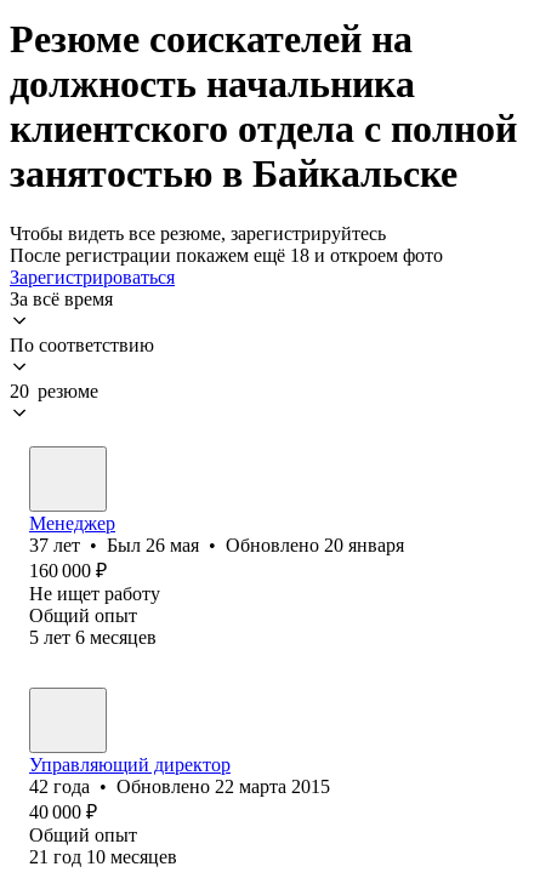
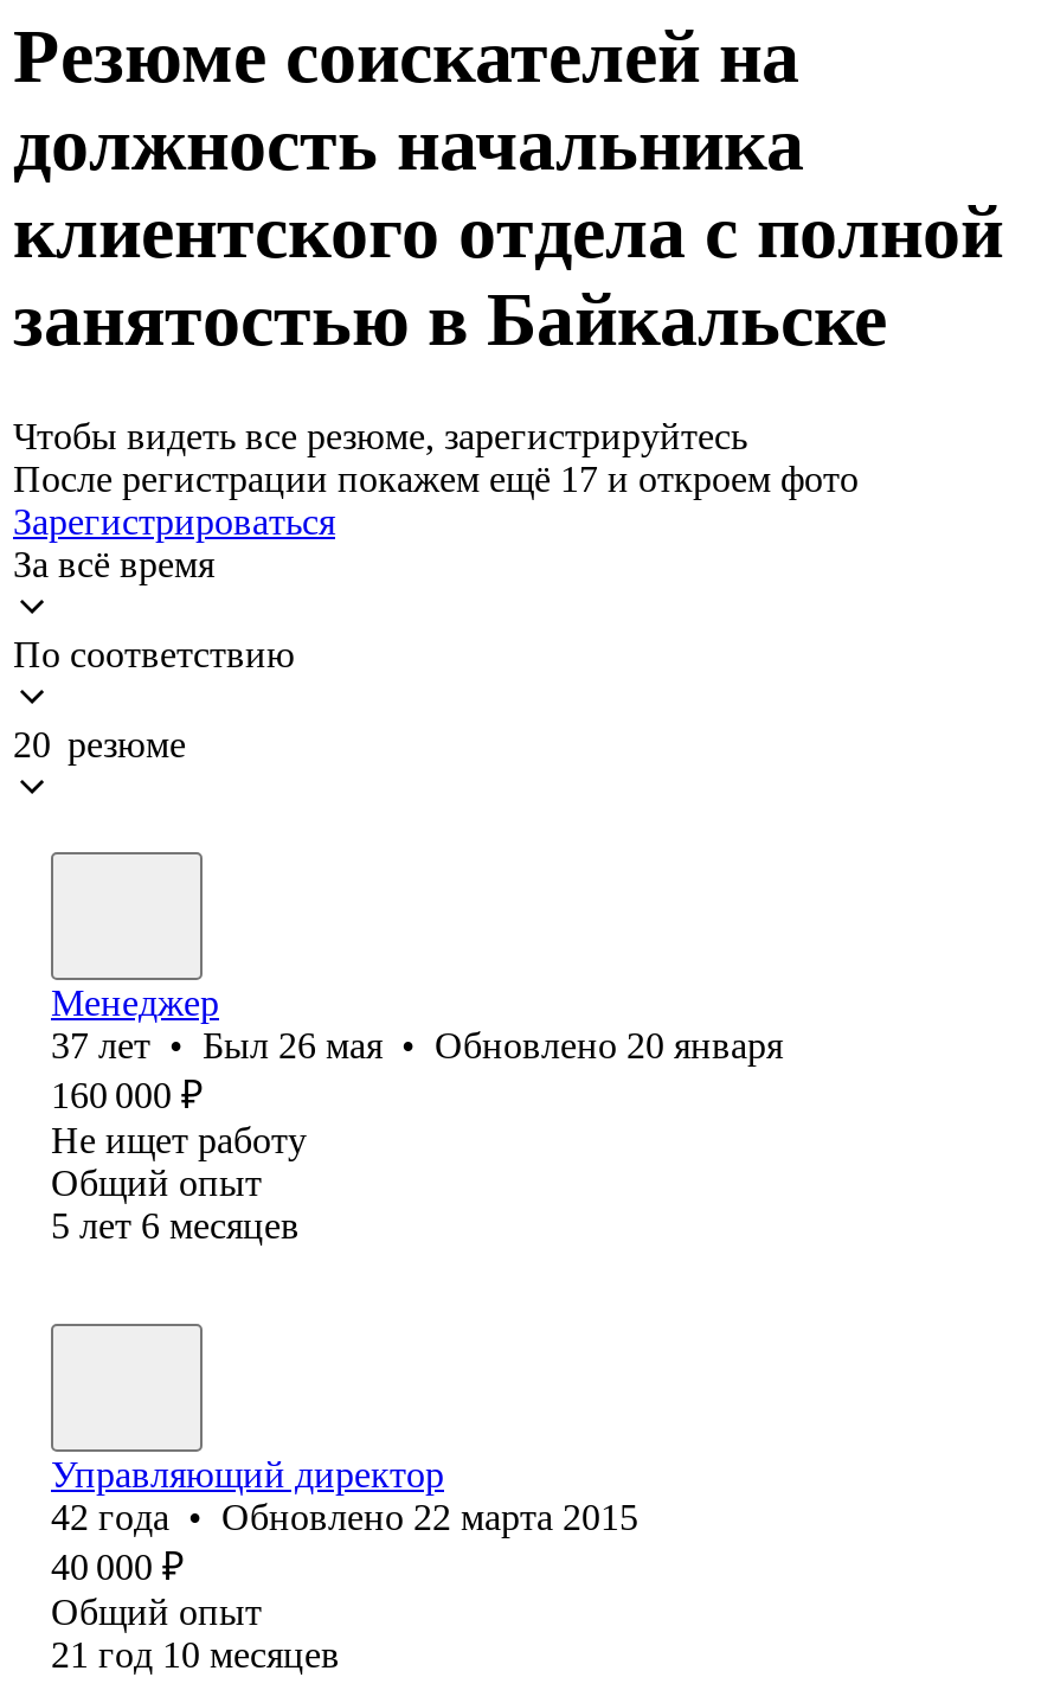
- После регистрации покажем ещё 18 и откроем фото
+ После регистрации покажем ещё 17 и откроем фото
